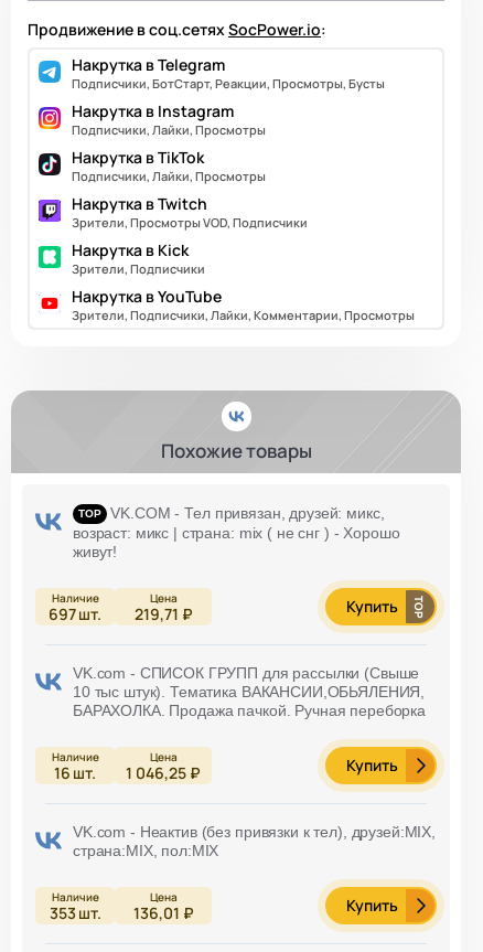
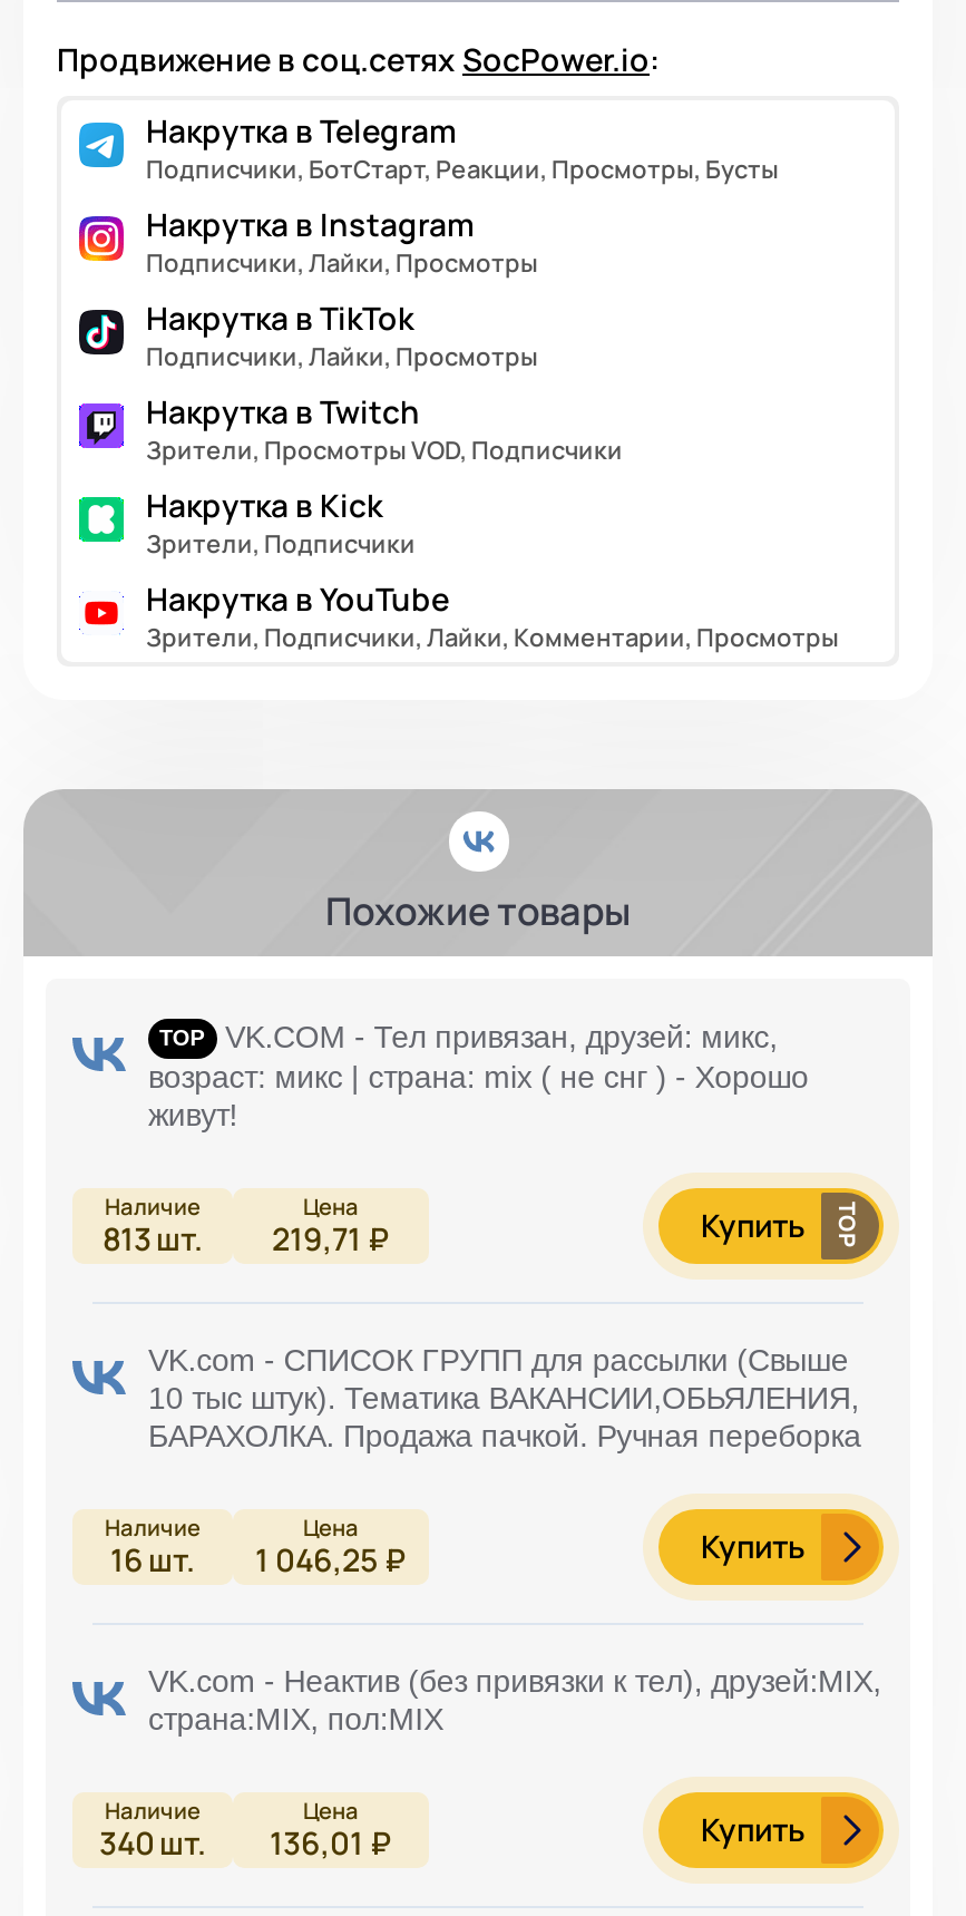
- 697 шт. 219,71 ₽
+ 813 шт. 219,71 ₽

- 353 шт. 136,01 ₽
+ 340 шт. 136,01 ₽
